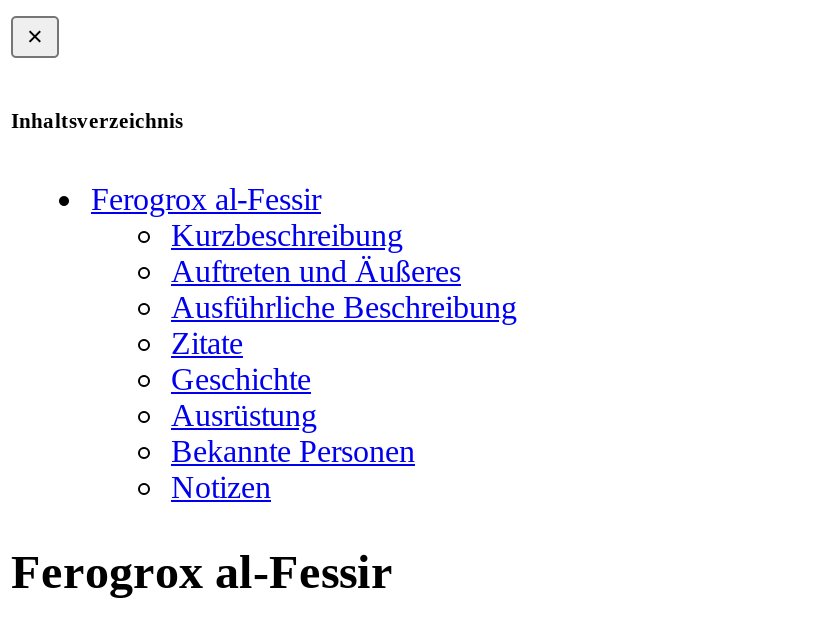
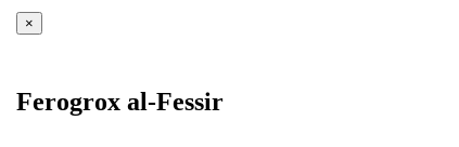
- Inhaltsverzeichnis
- Ferogrox al-Fessir
- Kurzbeschreibung
- Auftreten und Äußeres
- Ausführliche Beschreibung
- Zitate
- Geschichte
- Ausrüstung
- Bekannte Personen
- Notizen
